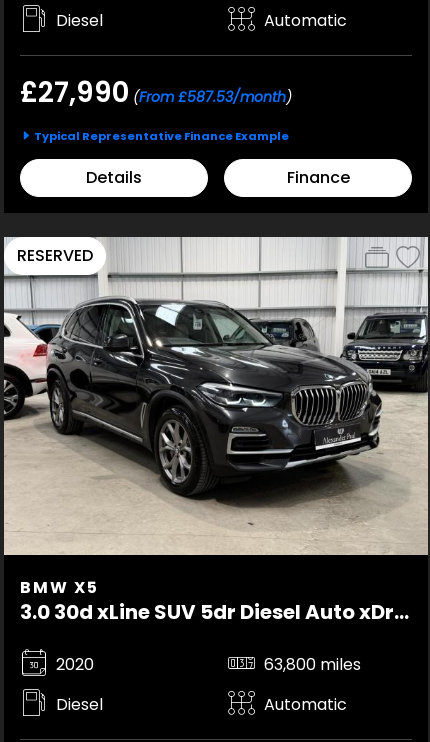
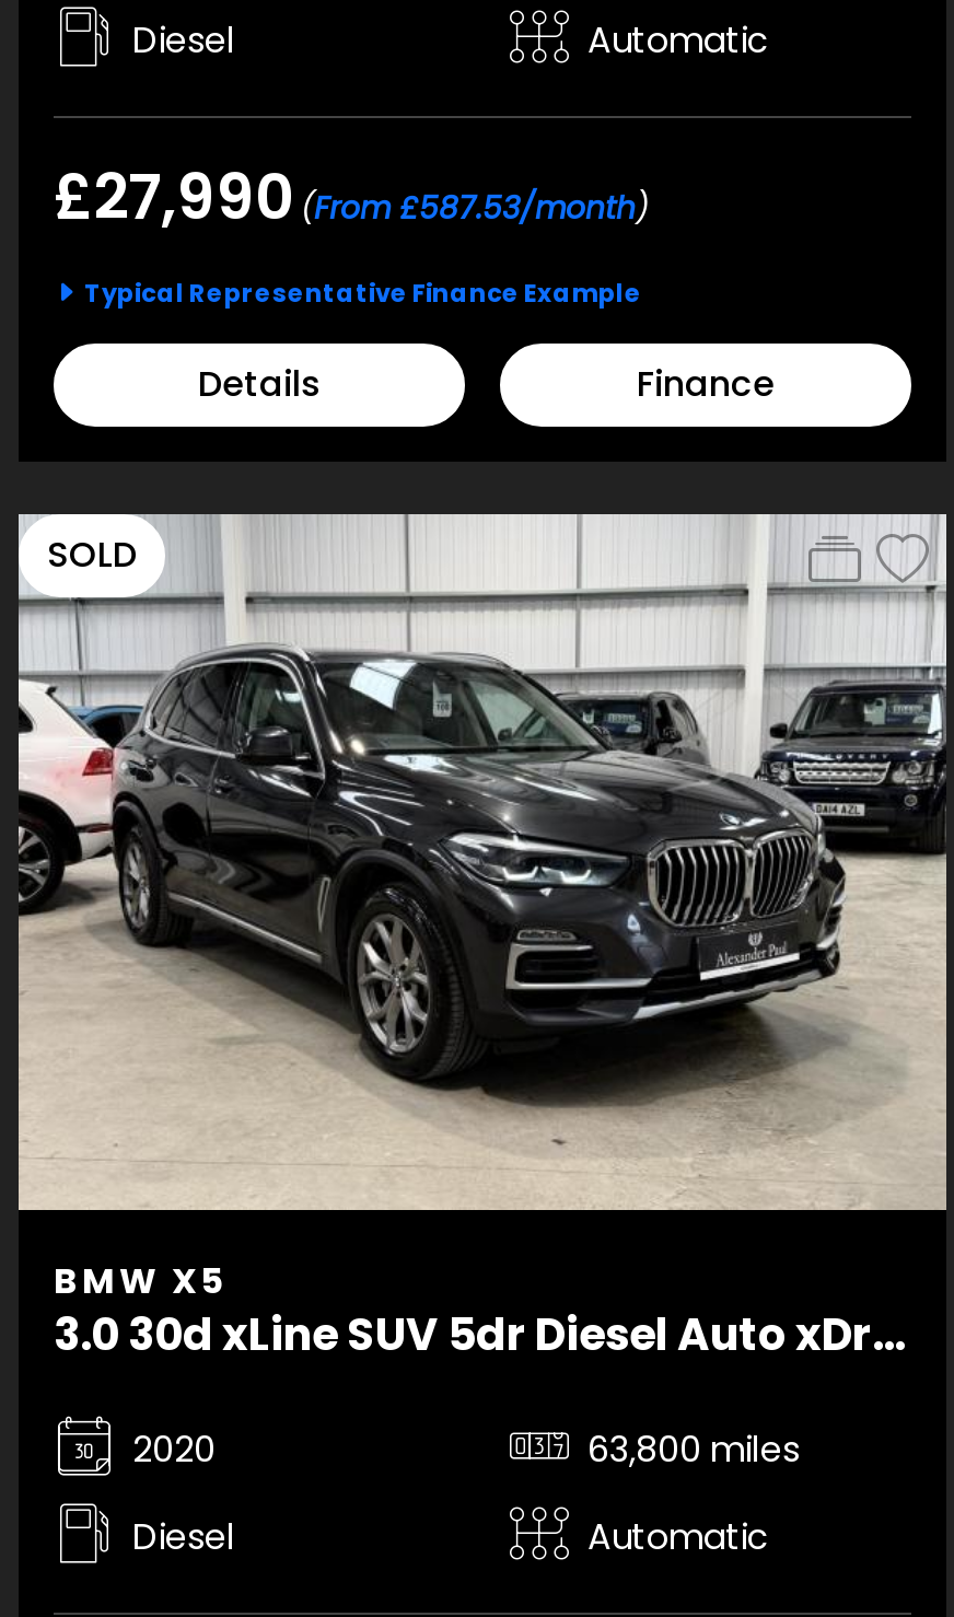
- RESERVED
+ SOLD
